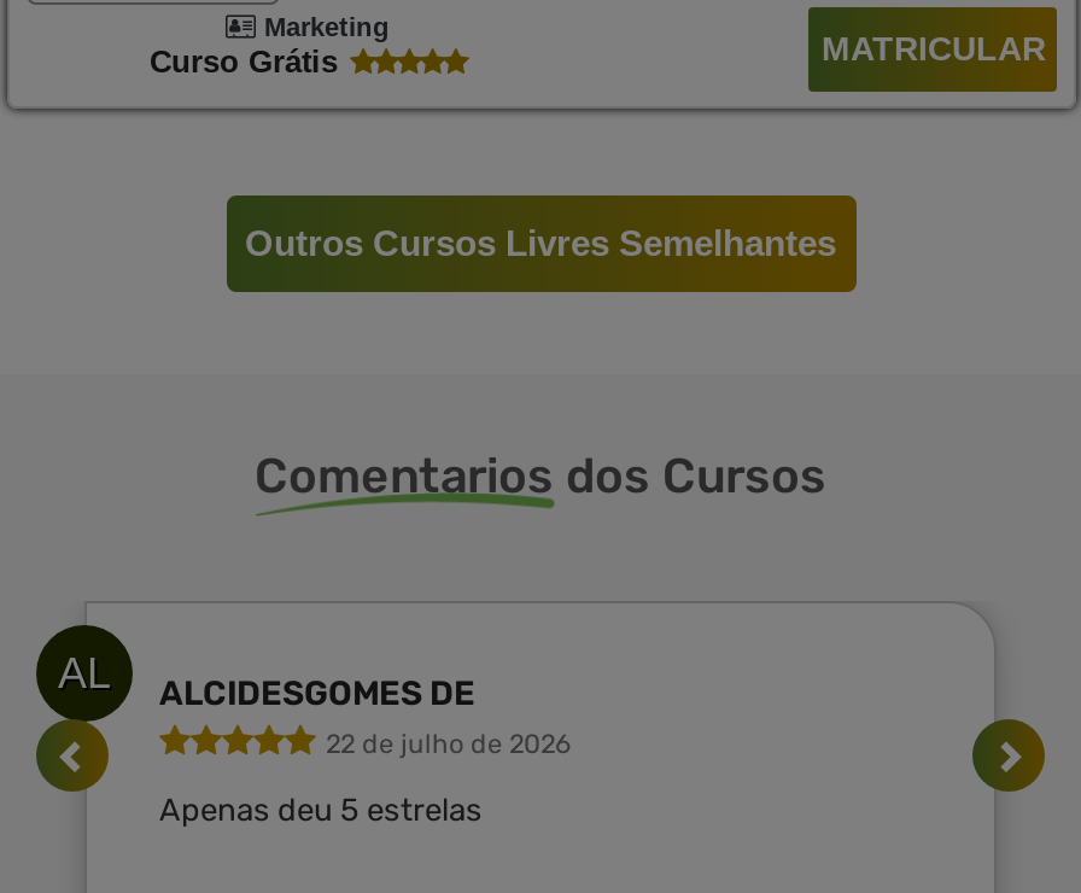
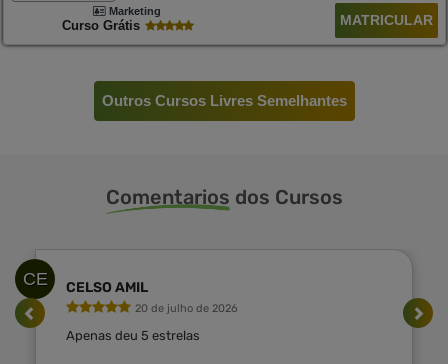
- AL
- ALCIDESGOMES DE
- 22 de julho de 2026
+ CE
+ CELSO AMIL
+ 20 de julho de 2026
